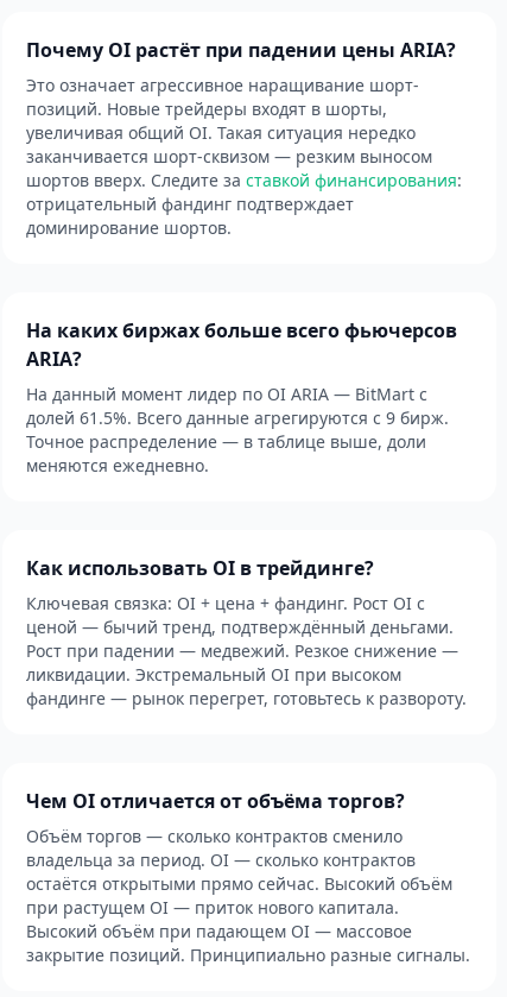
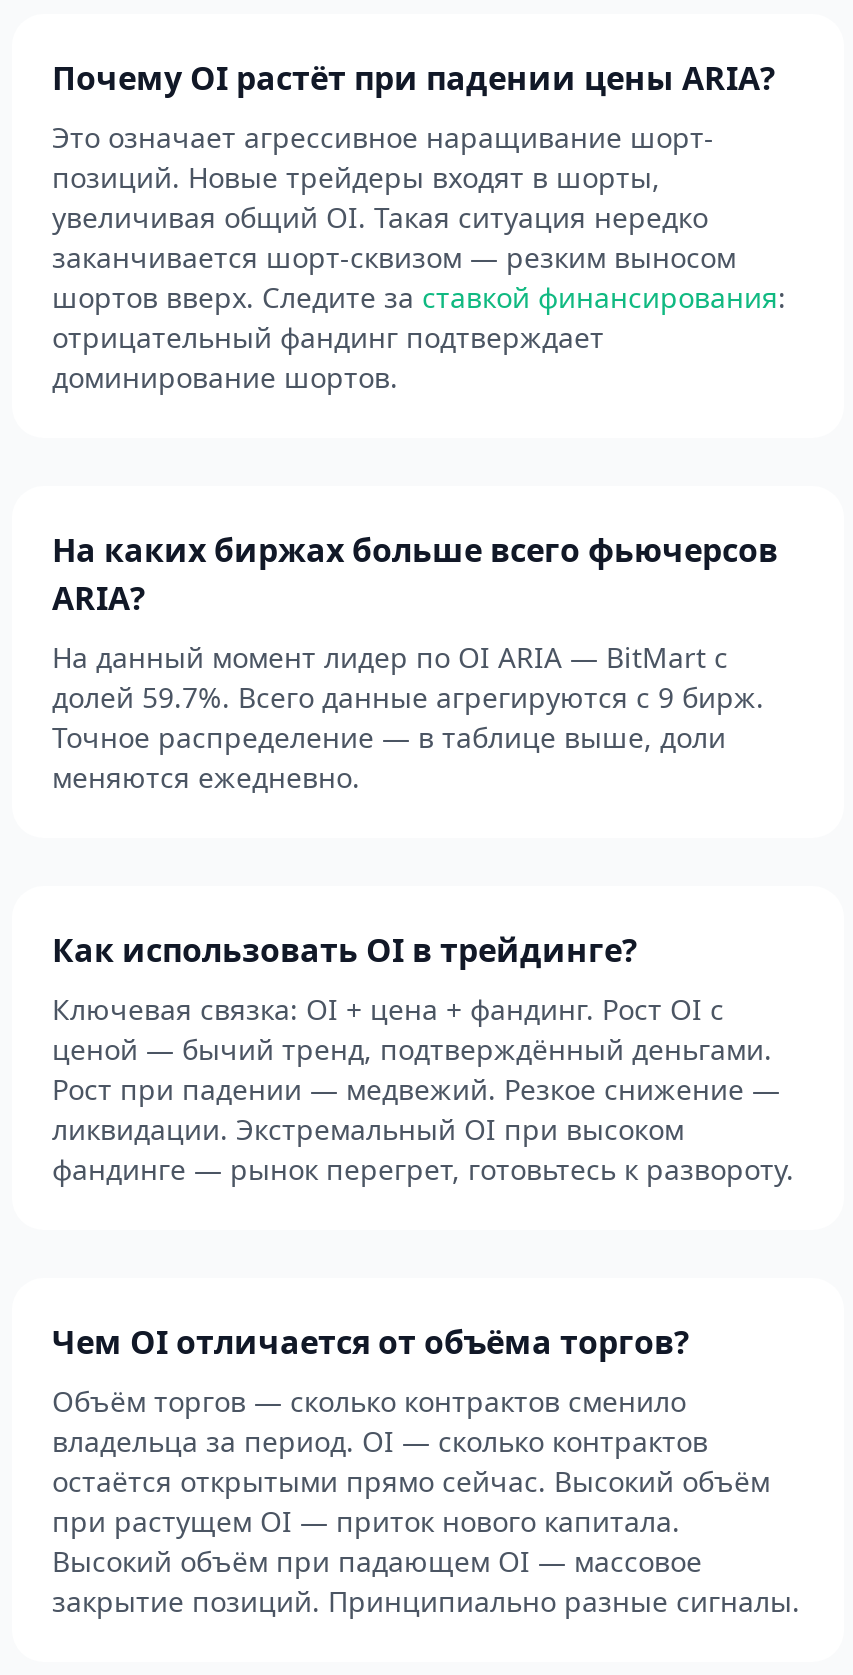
- долей 61.5%. Всего данные агрегируются с 9 бирж.
+ долей 59.7%. Всего данные агрегируются с 9 бирж.
